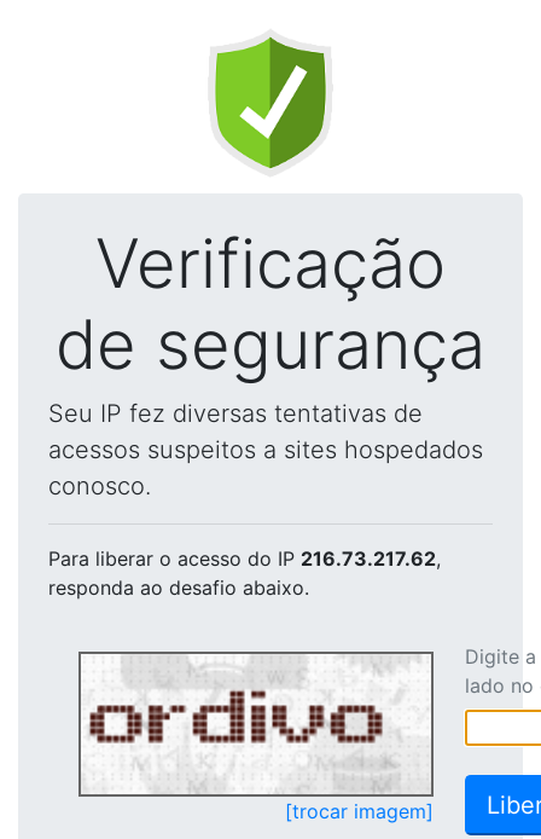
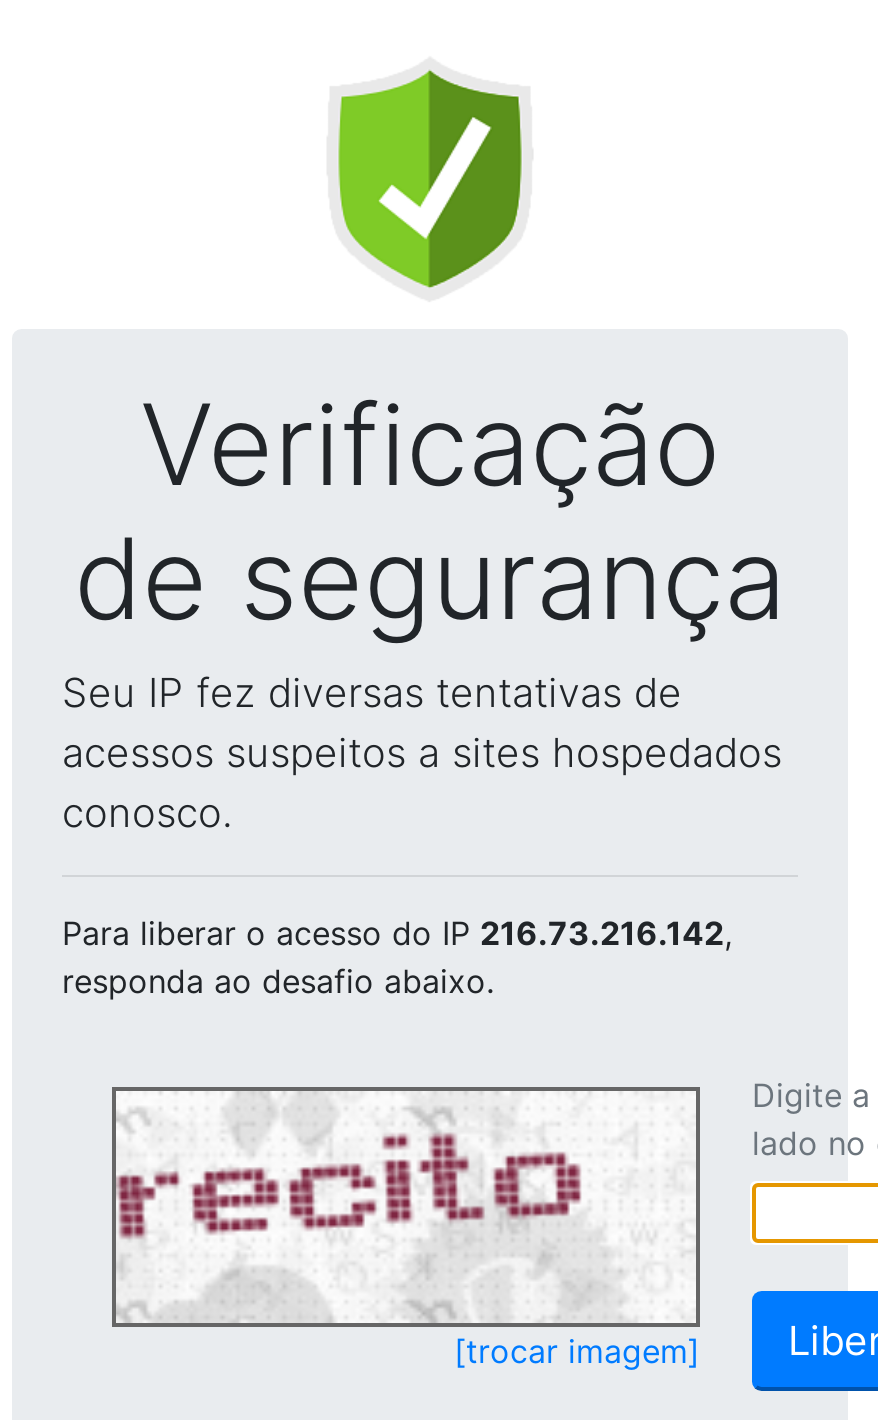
- Para liberar o acesso do IP 216.73.217.62,
+ Para liberar o acesso do IP 216.73.216.142,

- [image]
+ [image]
